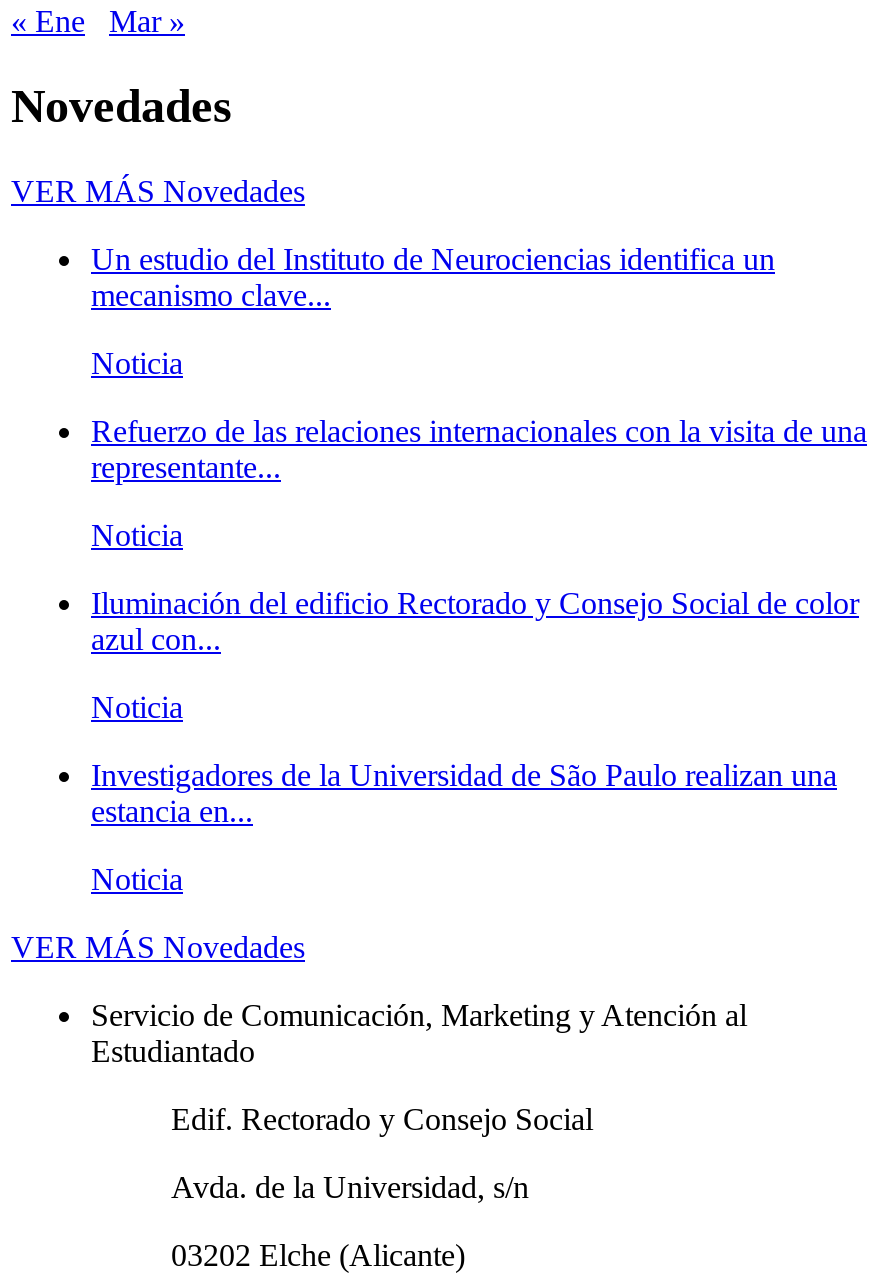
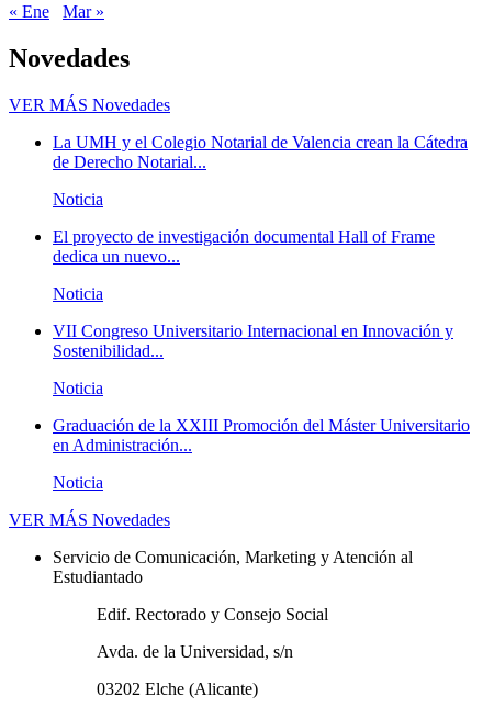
- Un estudio del Instituto de Neurociencias identifica un
- mecanismo clave...
+ La UMH y el Colegio Notarial de Valencia crean la Cátedra
+ de Derecho Notarial...

- Refuerzo de las relaciones internacionales con la visita de una
- representante...
+ El proyecto de investigación documental Hall of Frame
+ dedica un nuevo...

- Iluminación del edificio Rectorado y Consejo Social de color
- azul con...
+ VII Congreso Universitario Internacional en Innovación y
+ Sostenibilidad...

- Investigadores de la Universidad de São Paulo realizan una
- estancia en...
+ Graduación de la XXIII Promoción del Máster Universitario
+ en Administración...
